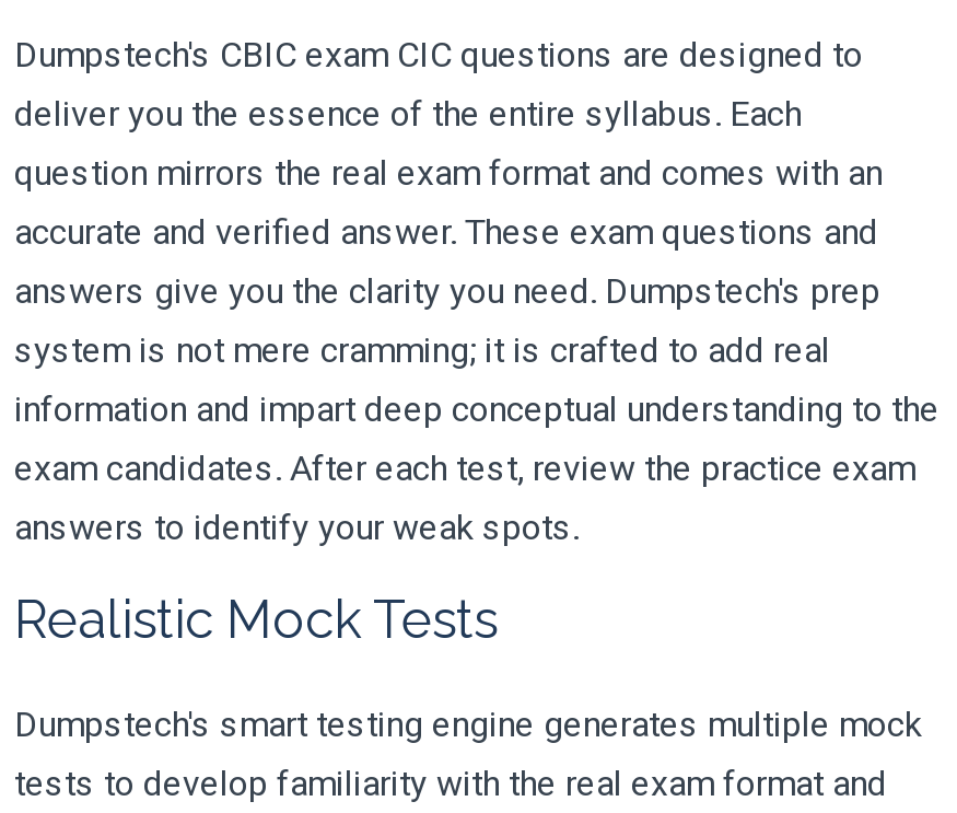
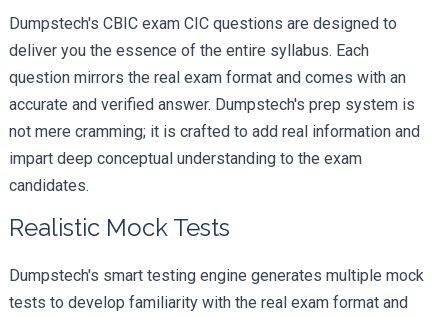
- accurate and verified answer. These exam questions and
- answers give you the clarity you need. Dumpstech's prep
- system is not mere cramming; it is crafted to add real
- information and impart deep conceptual understanding to the
- exam candidates. After each test, review the practice exam
- answers to identify your weak spots.
+ accurate and verified answer. Dumpstech's prep system is
+ not mere cramming; it is crafted to add real information and
+ impart deep conceptual understanding to the exam
+ candidates.
